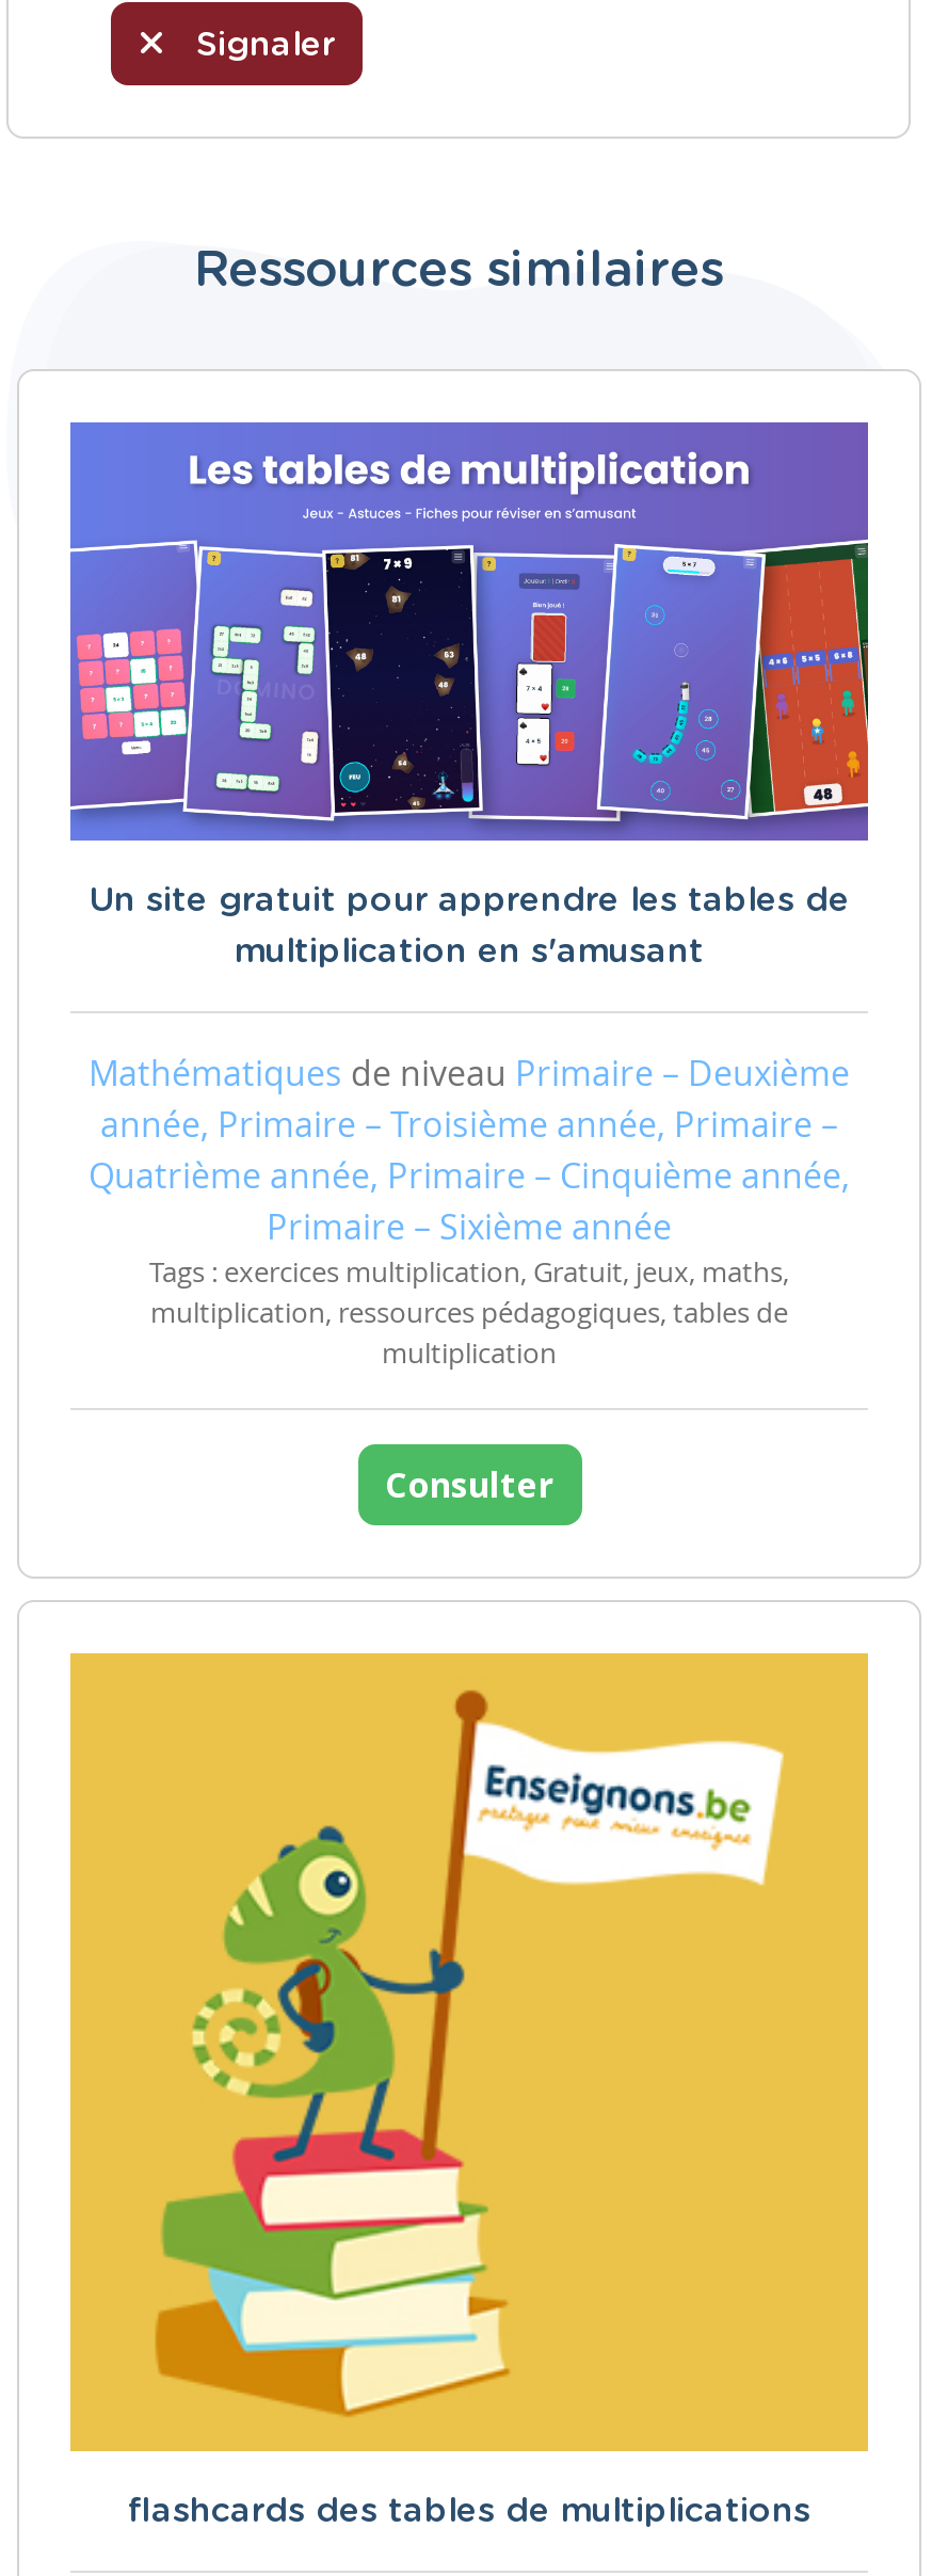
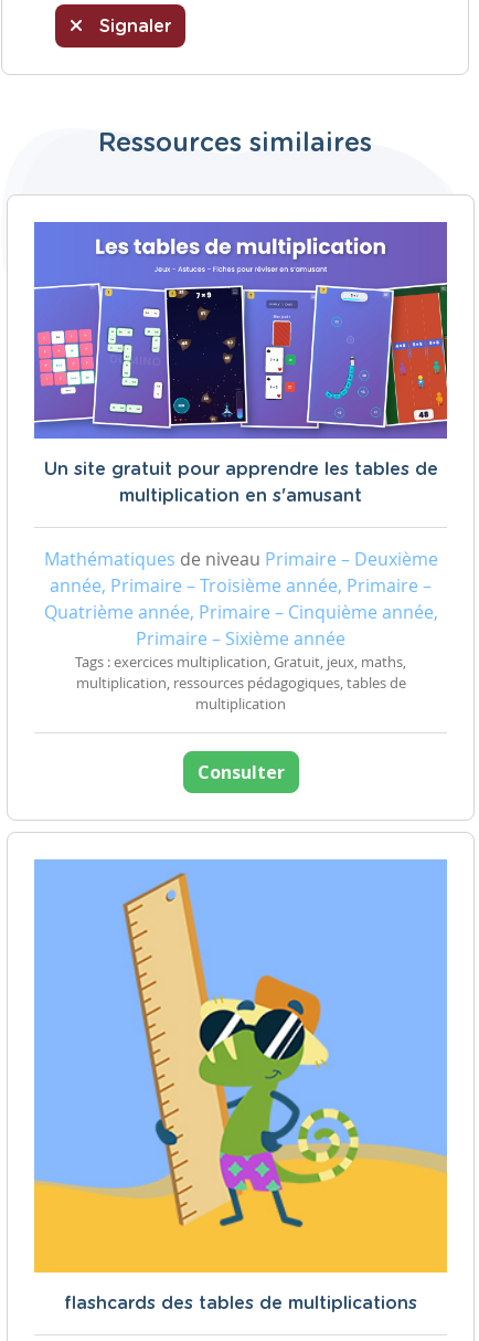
- [image]
+ [image]
